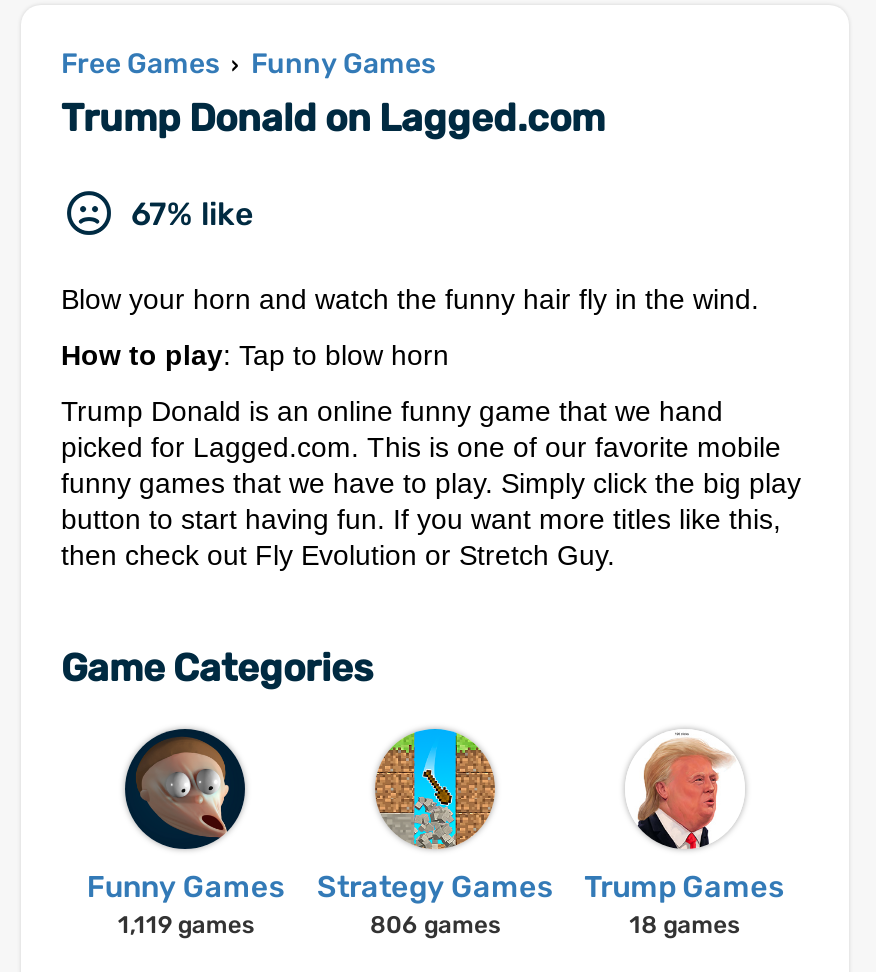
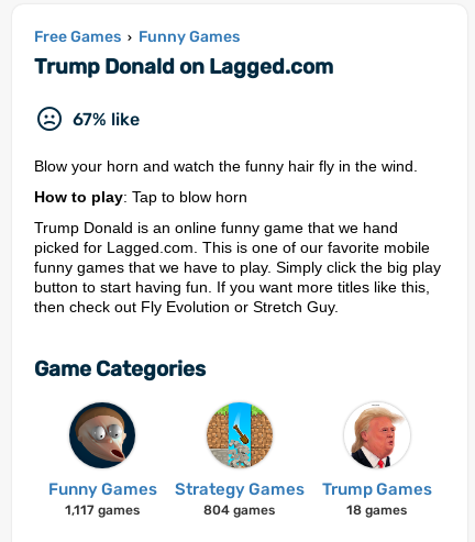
- 1,119 games
+ 1,117 games

- 806 games
+ 804 games
